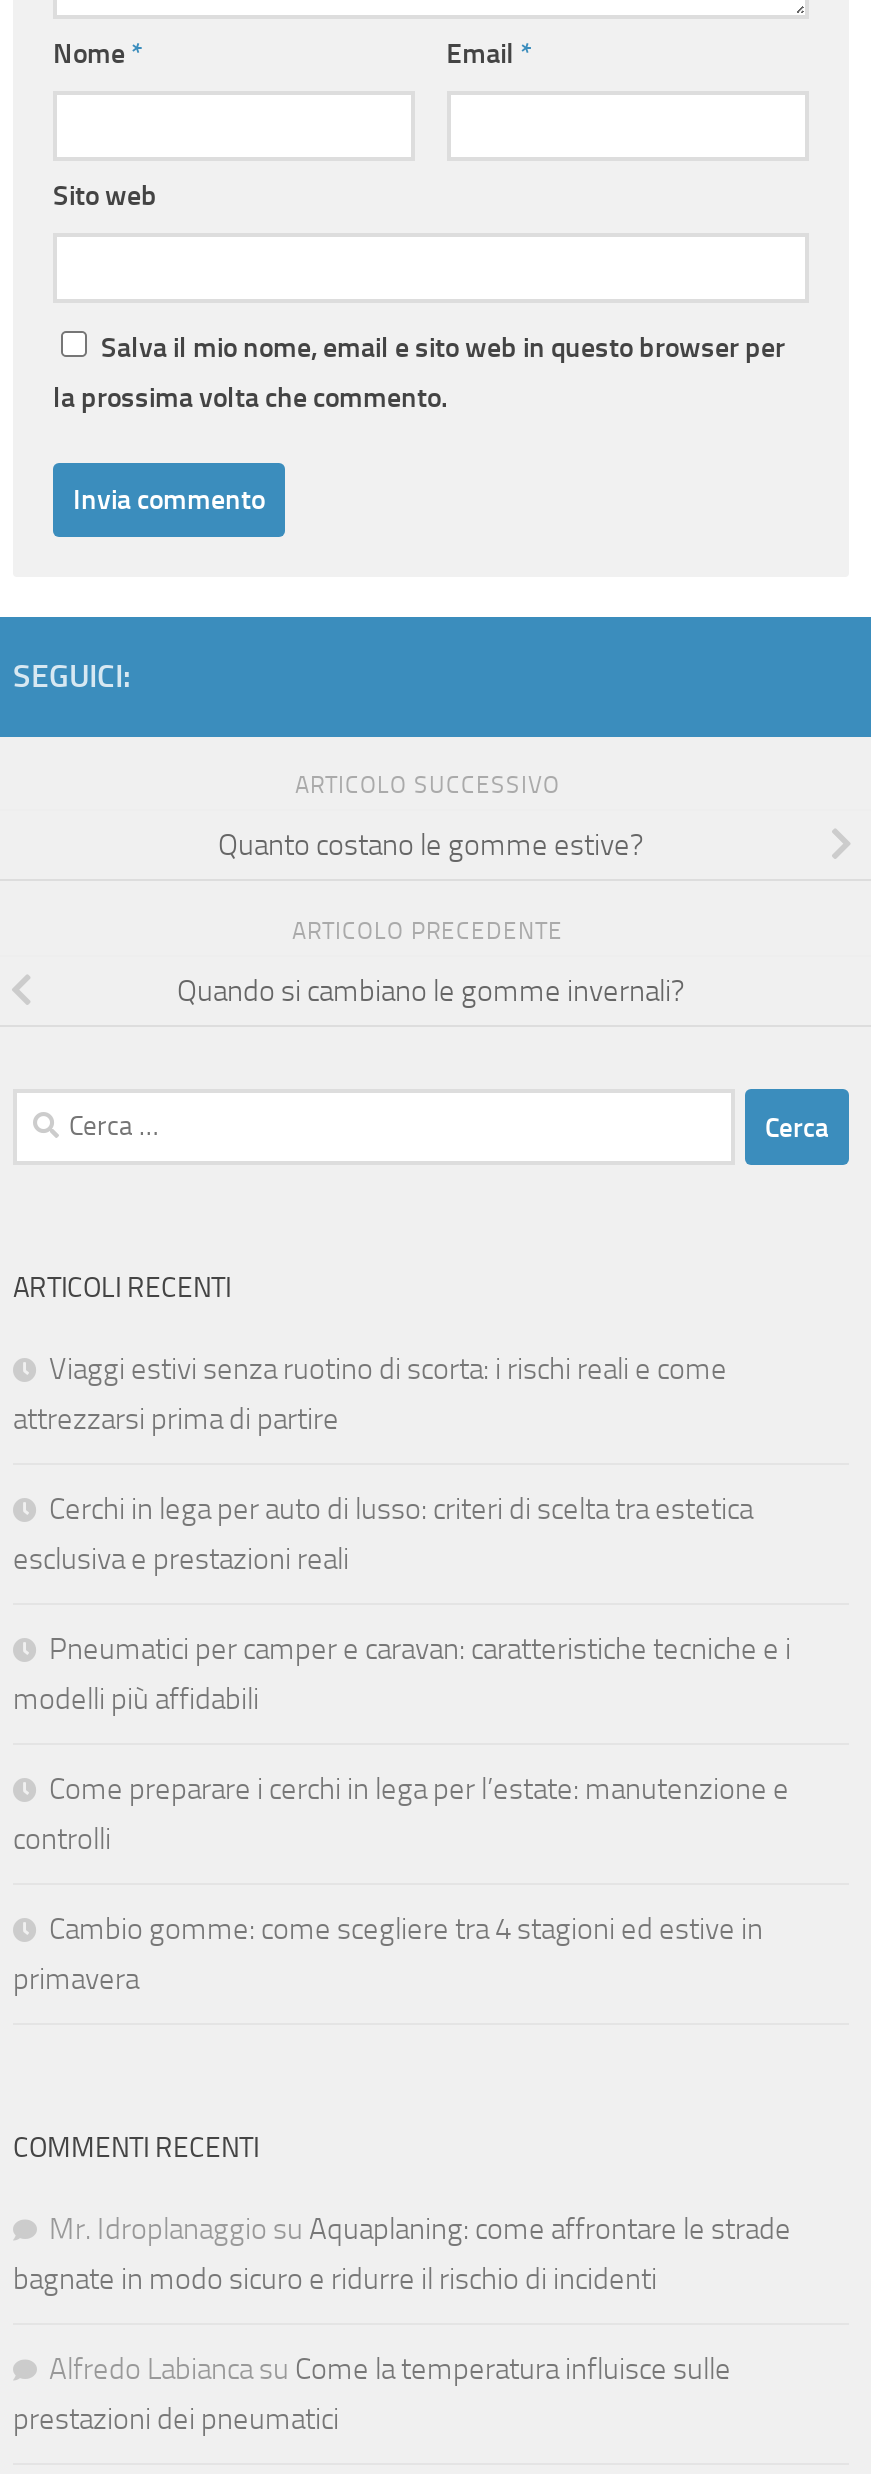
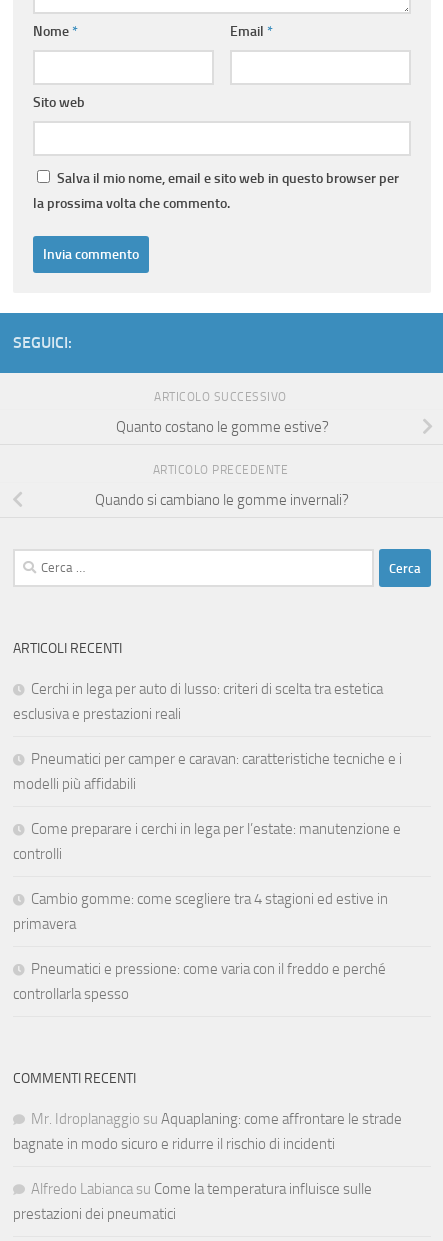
- Viaggi estivi senza ruotino di scorta: i rischi reali e come
- attrezzarsi prima di partire

moved up: Cerchi in lega per auto di lusso: criteri di scelta tra estetica | esclusiva e prestazioni reali | Pneumatici per camper e caravan: caratteristiche tecniche e i | modelli più affidabili | Come preparare i cerchi in lega per l’estate: manutenzione e | controlli | Cambio gomme: come scegliere tra 4 stagioni ed estive in | primavera

+ Pneumatici e pressione: come varia con il freddo e perché
+ controllarla spesso
